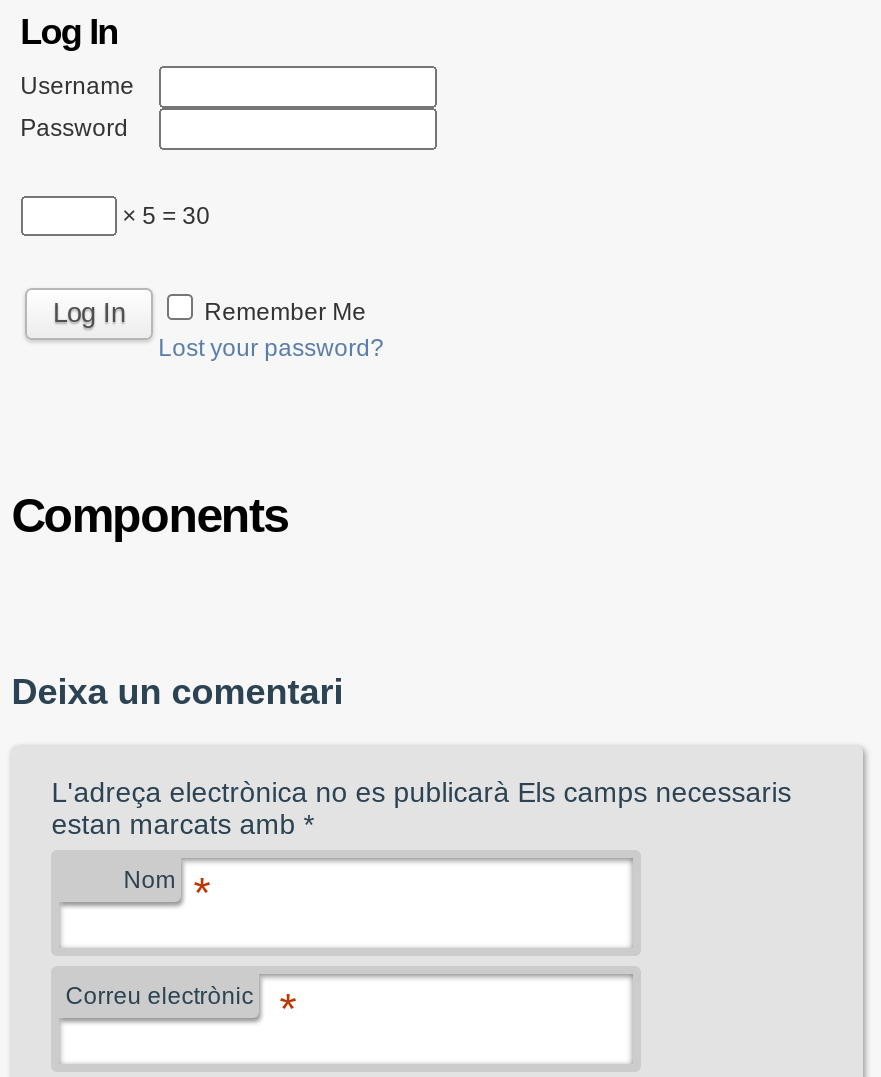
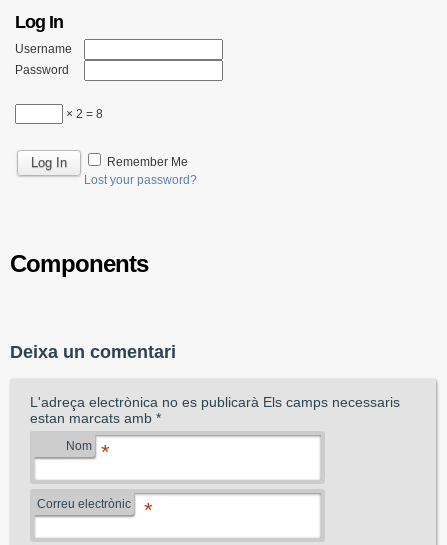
- × 5 = 30
+ × 2 = 8
